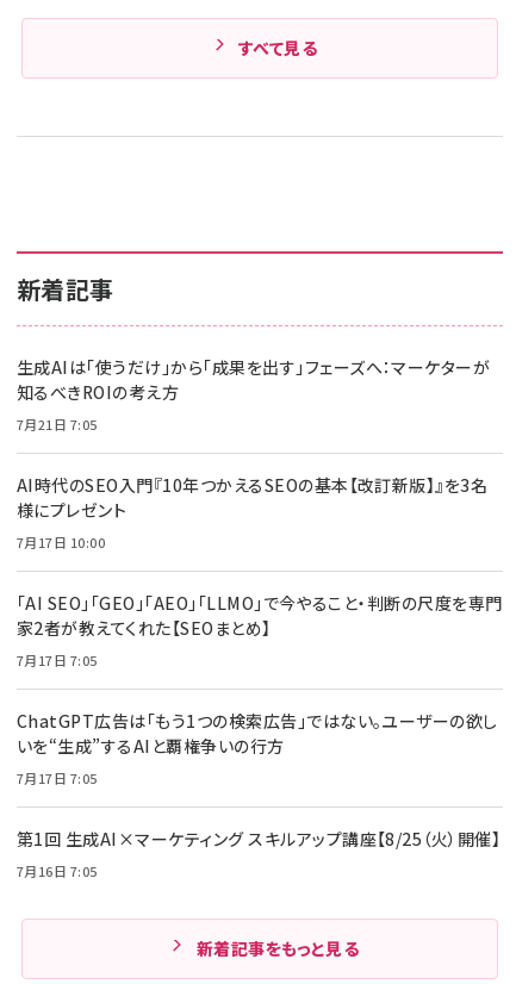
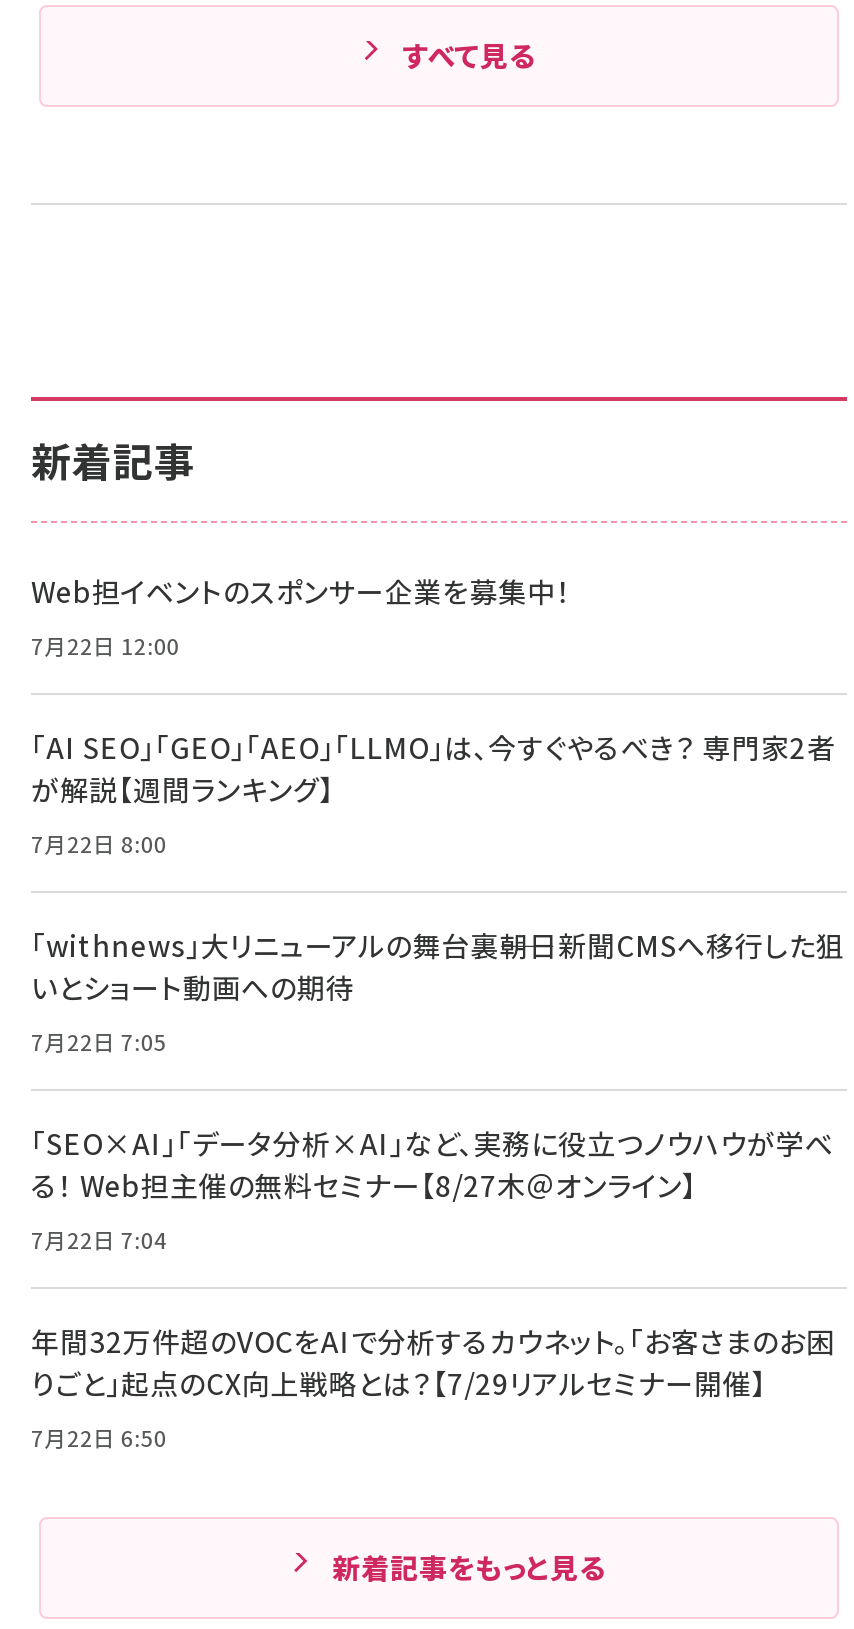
- 生成AIは「使うだけ」から「成果を出す」フェーズへ：マーケターが
- 知るべきROIの考え方
- 7月21日 7:05
+ Web担イベントのスポンサー企業を募集中！
+ 7月22日 12:00

- AI時代のSEO入門『10年つかえるSEOの基本【改訂新版】』を3名
- 様にプレゼント
- 7月17日 10:00
+ 「AI SEO」「GEO」「AEO」「LLMO」は、今すぐやるべき？ 専門家2者
+ が解説【週間ランキング】
+ 7月22日 8:00

- 「AI SEO」「GEO」「AEO」「LLMO」で今やること・判断の尺度を専門
- 家2者が教えてくれた【SEOまとめ】
- 7月17日 7:05
+ 「withnews」大リニューアルの舞台裏――朝日新聞CMSへ移行した狙
+ いとショート動画への期待
+ 7月22日 7:05

- ChatGPT広告は「もう1つの検索広告」ではない。ユーザーの欲し
- いを“生成”するAIと覇権争いの行方
- 7月17日 7:05
+ 「SEO×AI」「データ分析×AI」など、実務に役立つノウハウが学べ
+ る！ Web担主催の無料セミナー【8/27木＠オンライン】
+ 7月22日 7:04

- 第1回 生成AI×マーケティング スキルアップ講座【8/25（火）開催】
- 7月16日 7:05
+ 年間32万件超のVOCをAIで分析するカウネット。「お客さまのお困
+ りごと」起点のCX向上戦略とは？【7/29リアルセミナー開催】
+ 7月22日 6:50
